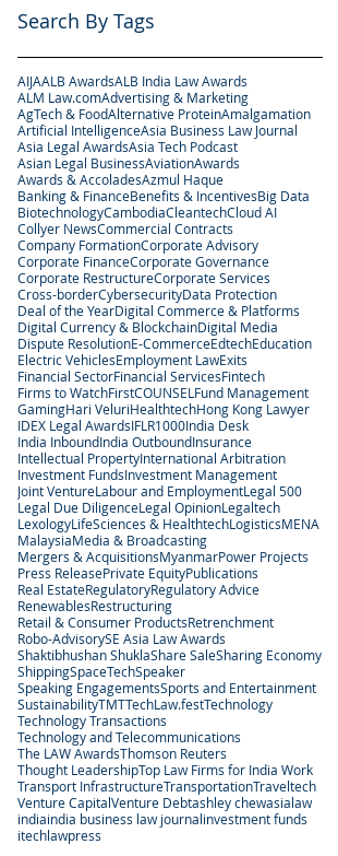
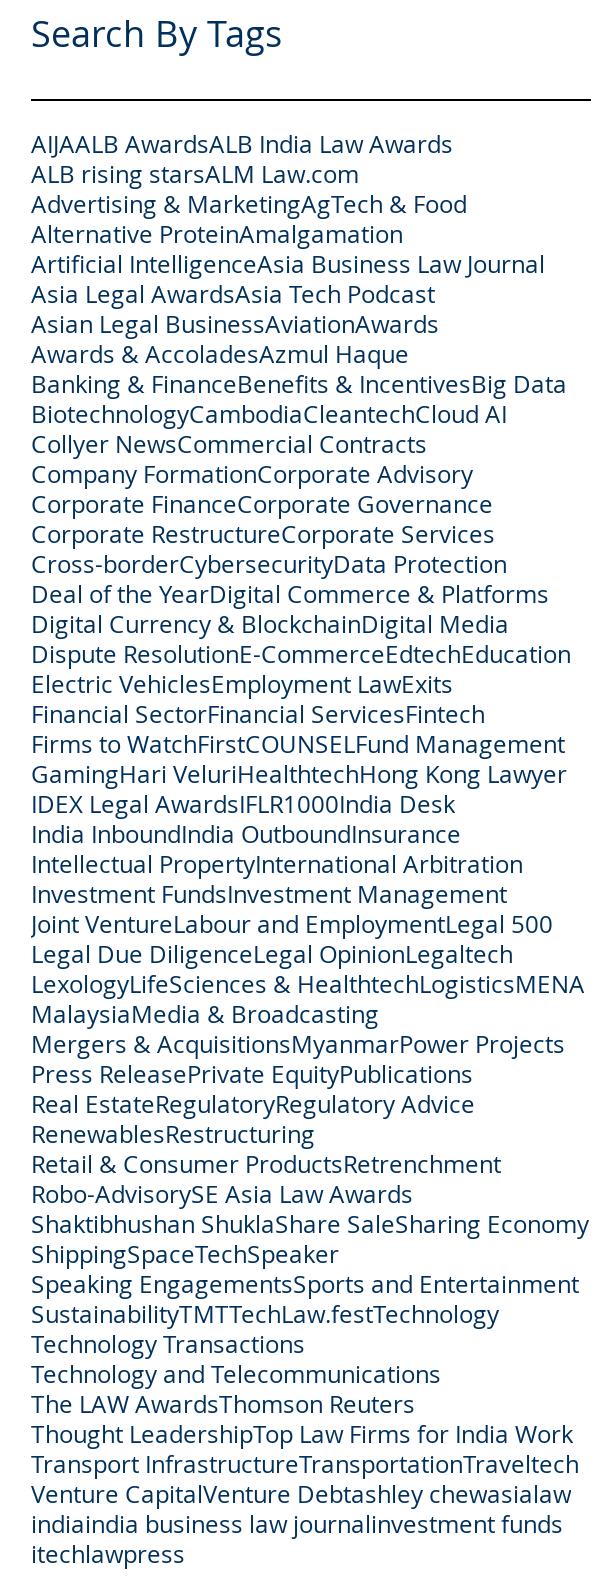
- ALM Law.comAdvertising & Marketing
- AgTech & FoodAlternative ProteinAmalgamation
+ ALB rising starsALM Law.com
+ Advertising & MarketingAgTech & Food
+ Alternative ProteinAmalgamation
